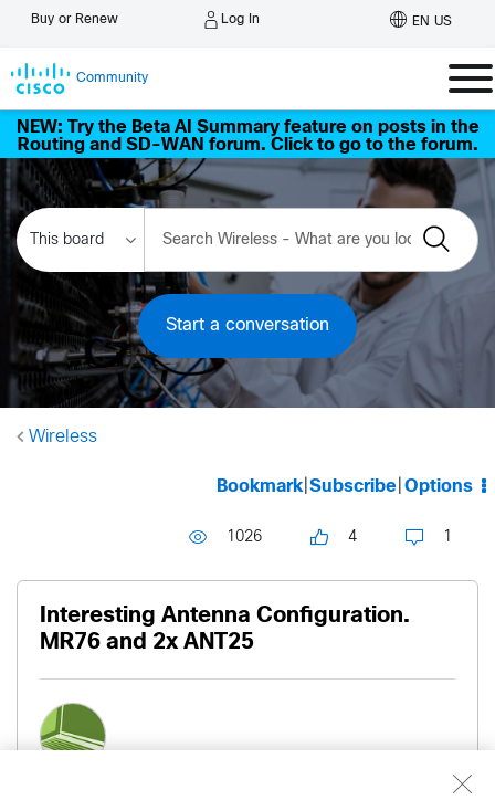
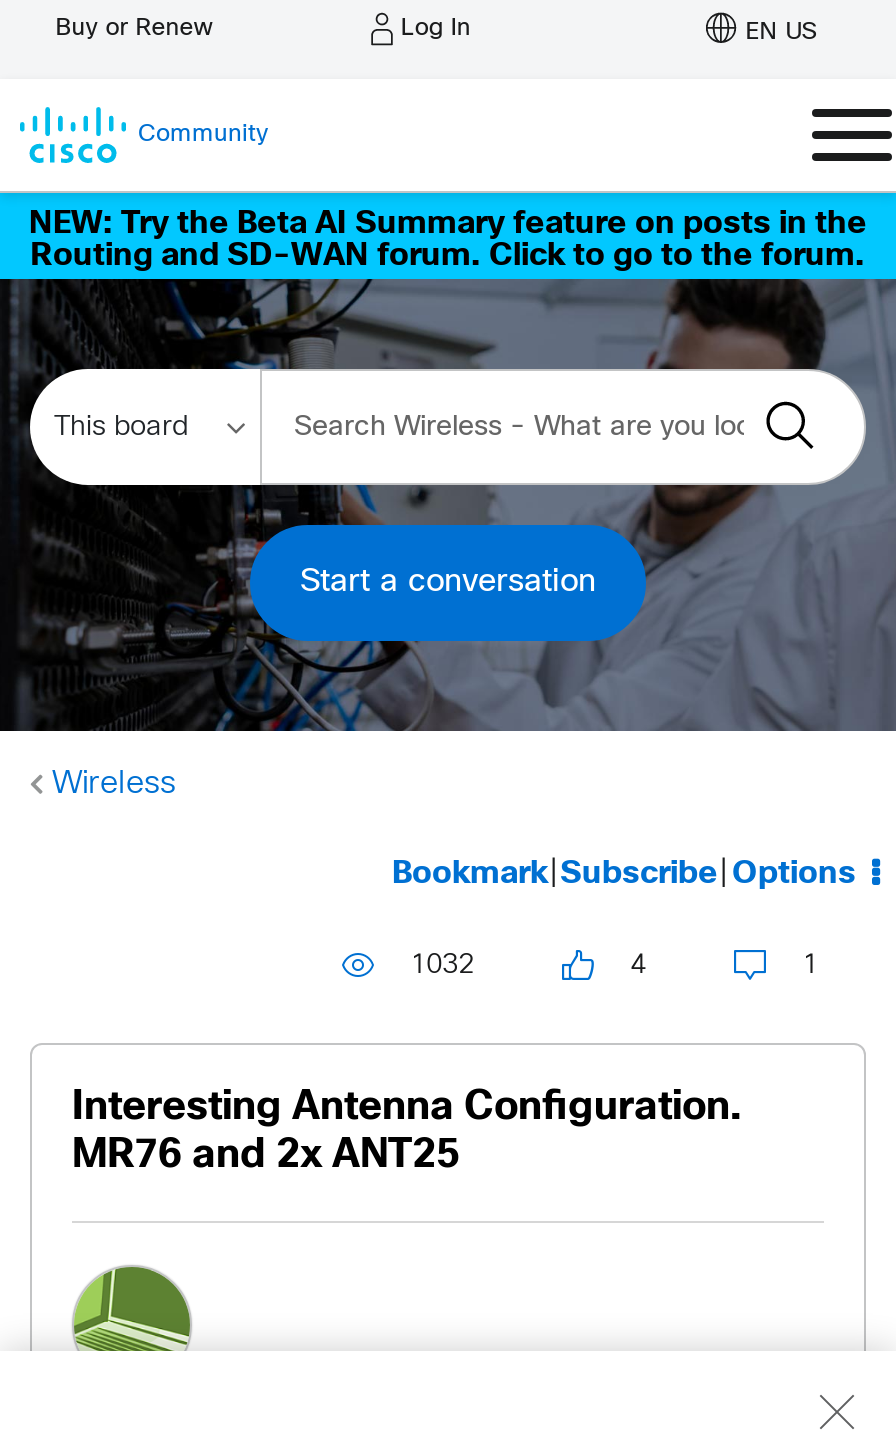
- 1026
+ 1032
